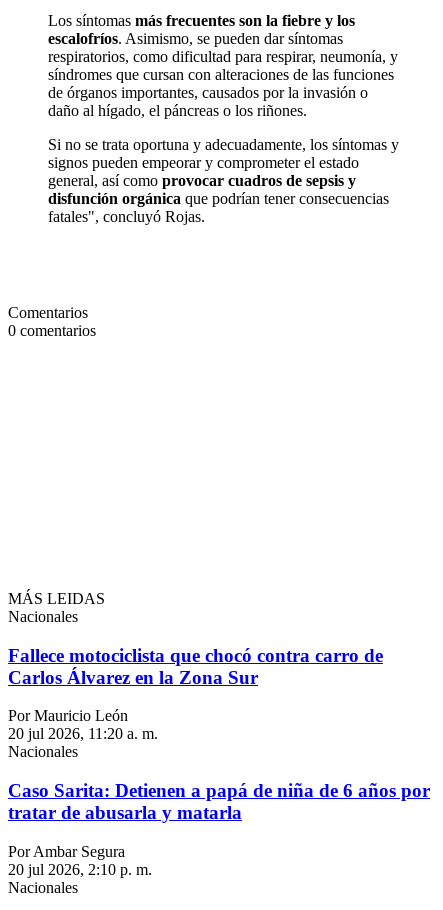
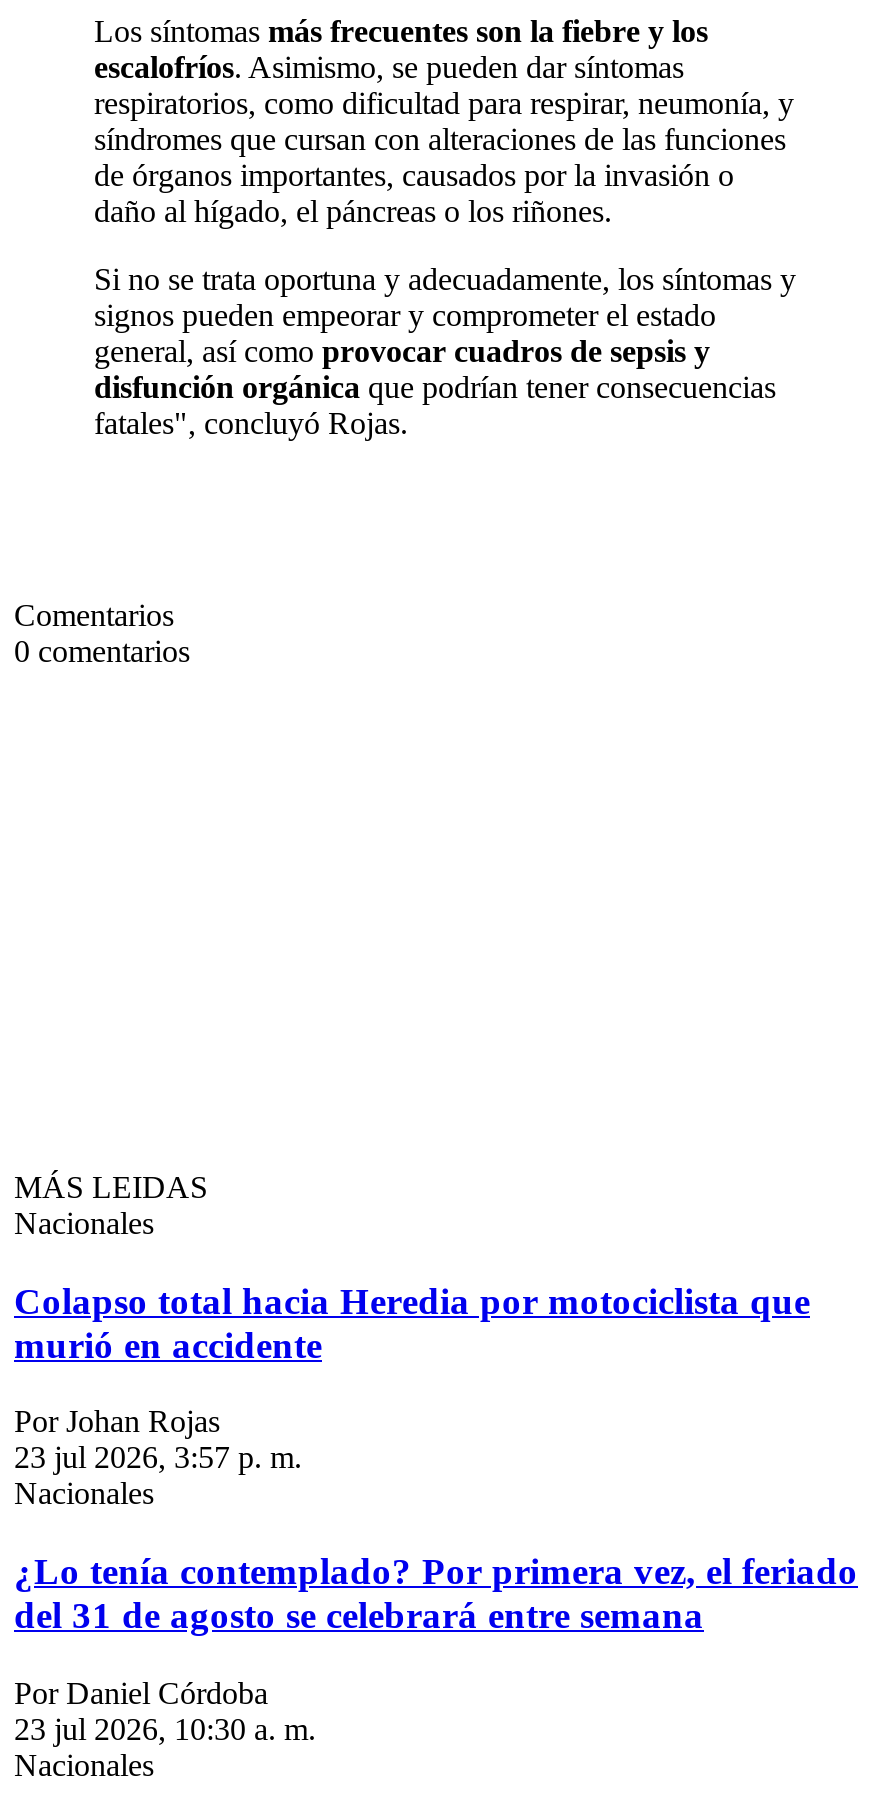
- Fallece motociclista que chocó contra carro de
- Carlos Álvarez en la Zona Sur
+ Colapso total hacia Heredia por motociclista que
+ murió en accidente

- Por Mauricio León
- 20 jul 2026, 11:20 a. m.
+ Por Johan Rojas
+ 23 jul 2026, 3:57 p. m.

- Caso Sarita: Detienen a papá de niña de 6 años por
- tratar de abusarla y matarla
+ ¿Lo tenía contemplado? Por primera vez, el feriado
+ del 31 de agosto se celebrará entre semana

- Por Ambar Segura
- 20 jul 2026, 2:10 p. m.
+ Por Daniel Córdoba
+ 23 jul 2026, 10:30 a. m.
